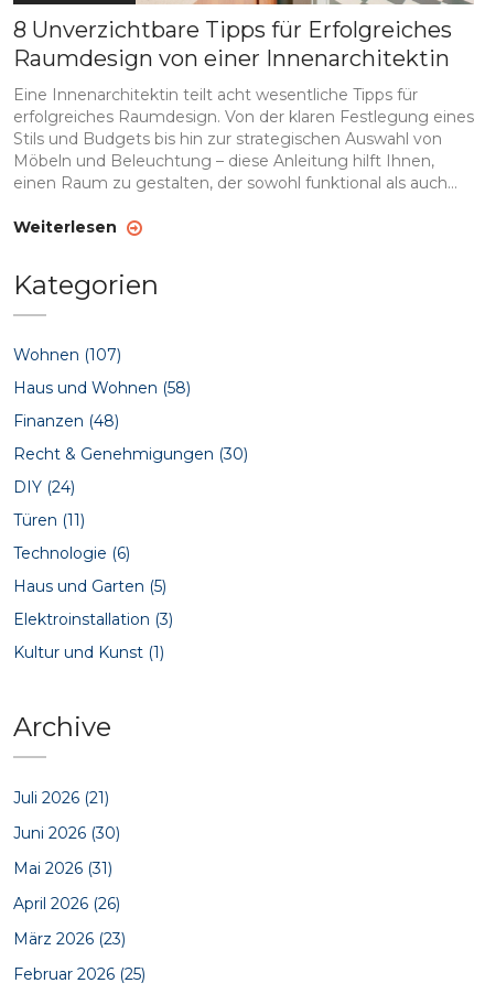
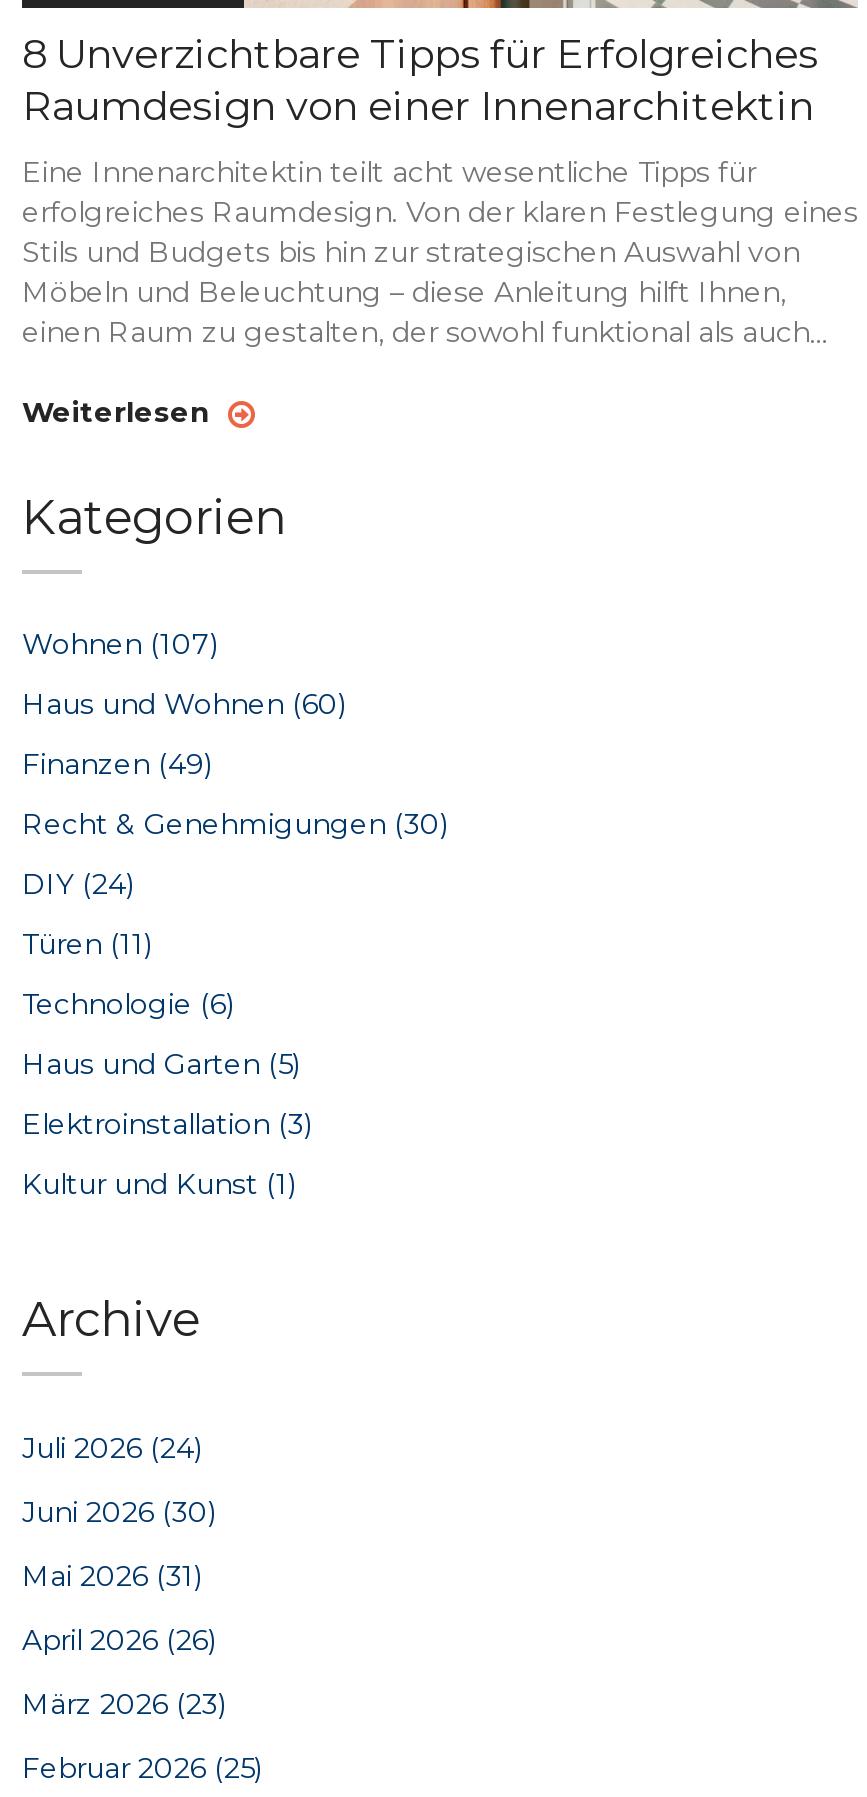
- Haus und Wohnen (58)
+ Haus und Wohnen (60)

- Finanzen (48)
+ Finanzen (49)

- Juli 2026 (21)
+ Juli 2026 (24)
